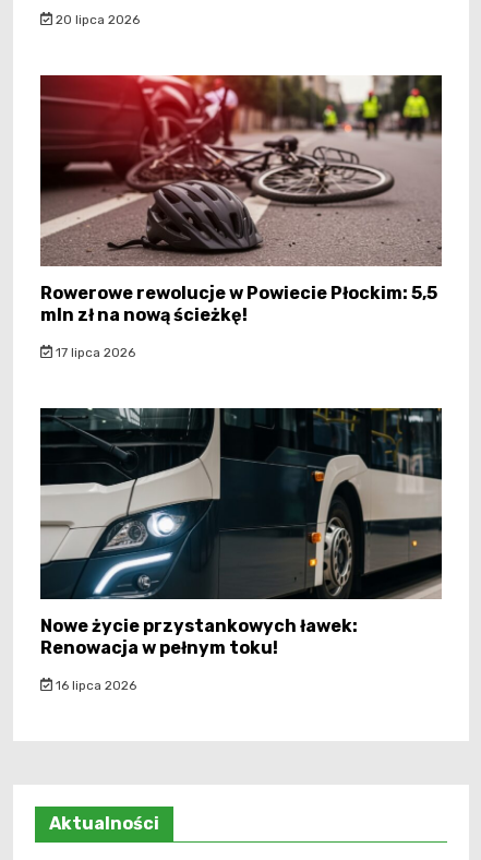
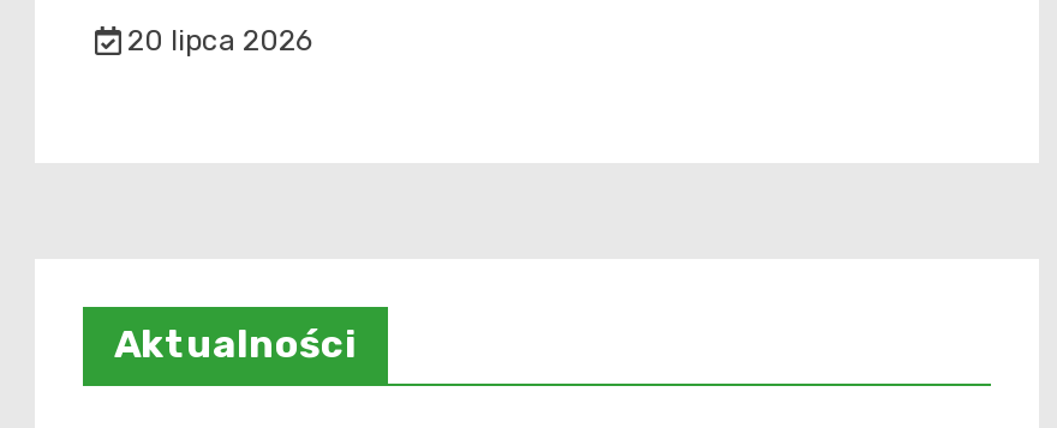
- [image]
- Rowerowe rewolucje w Powiecie Płockim: 5,5
- mln zł na nową ścieżkę!
- 17 lipca 2026

- [image]
- Nowe życie przystankowych ławek:
- Renowacja w pełnym toku!
- 16 lipca 2026
